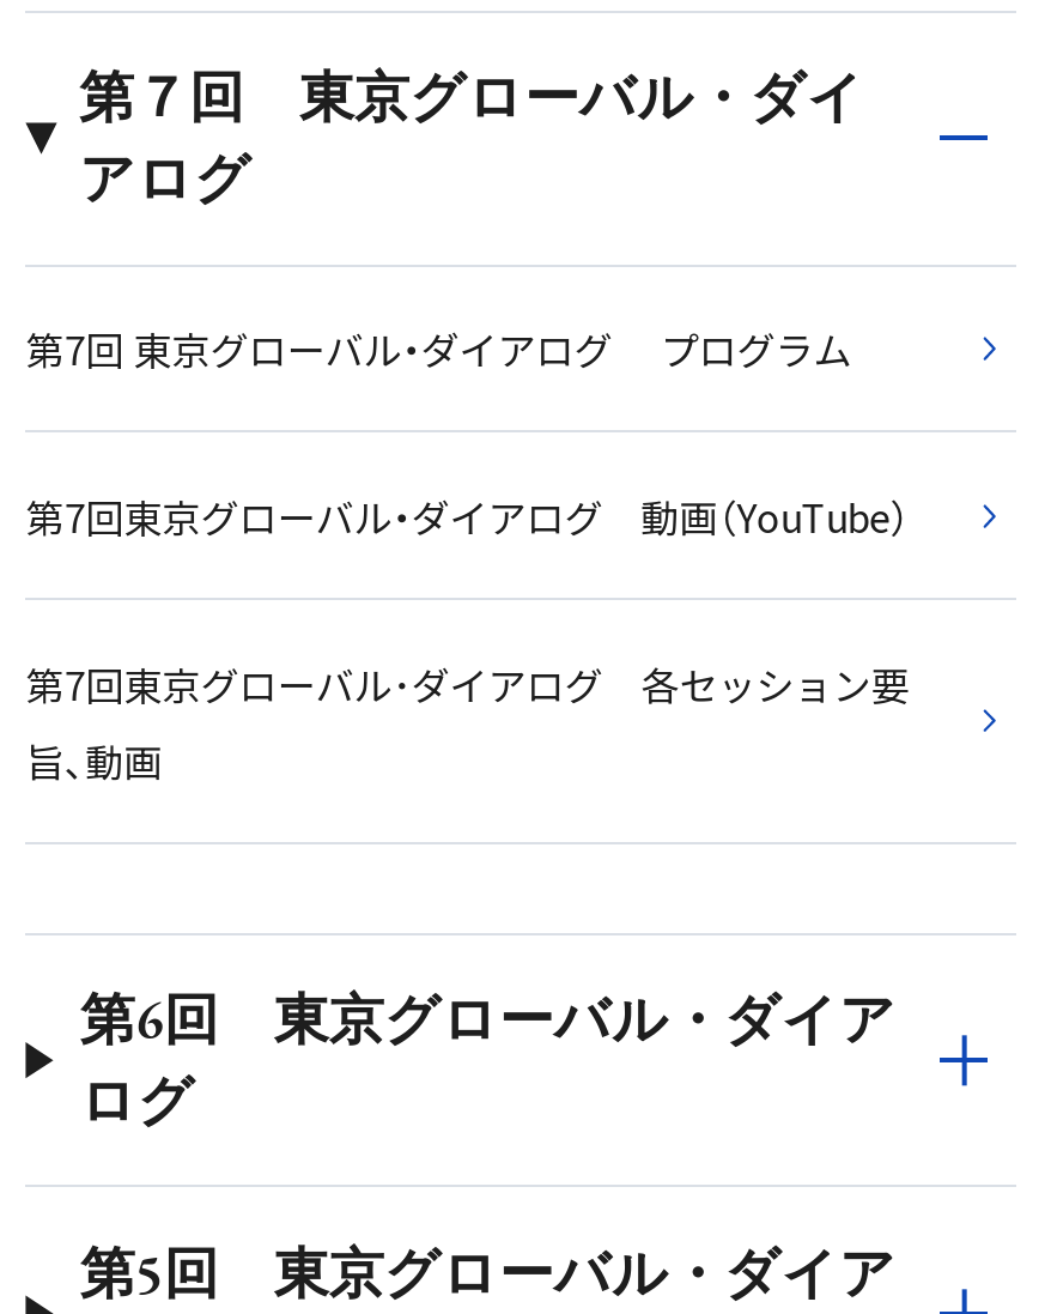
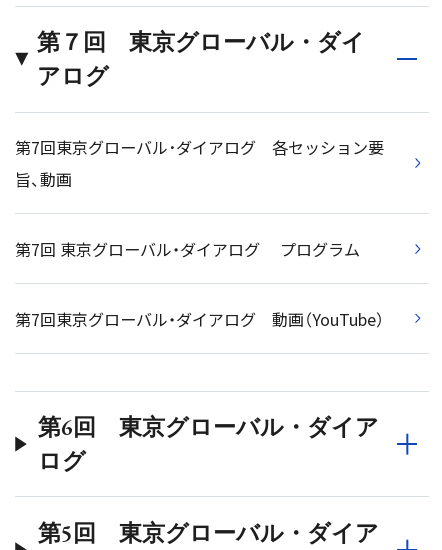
moved down: 第7回 東京グローバル・ダイアログ プログラム | 第7回東京グローバル・ダイアログ 動画（YouTube）

moved up: 第7回東京グローバル･ダイアログ 各セッション要 | 旨、動画
